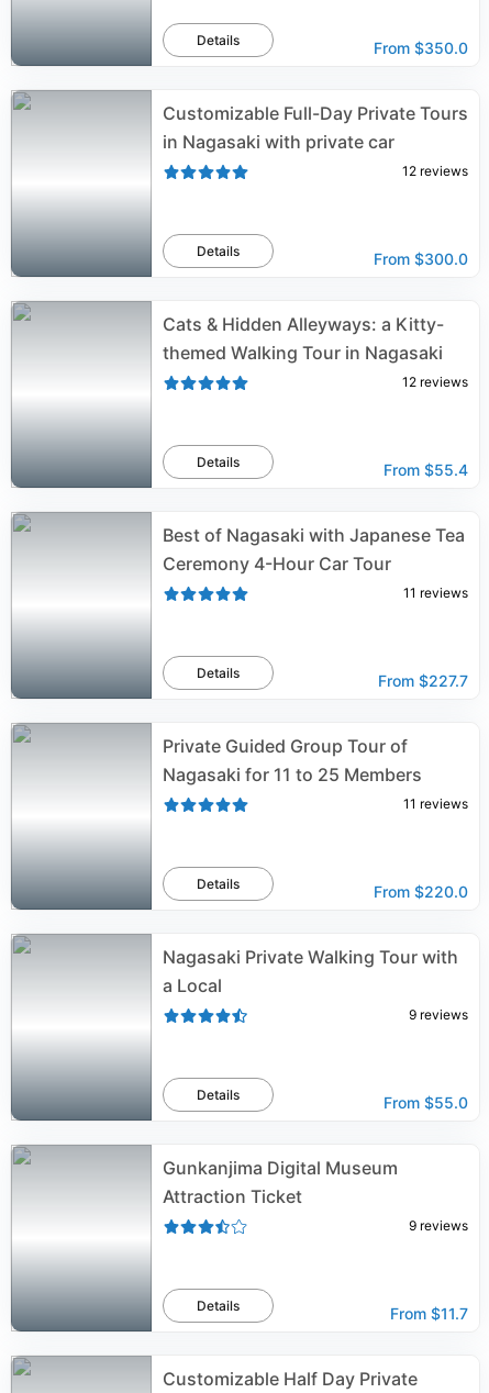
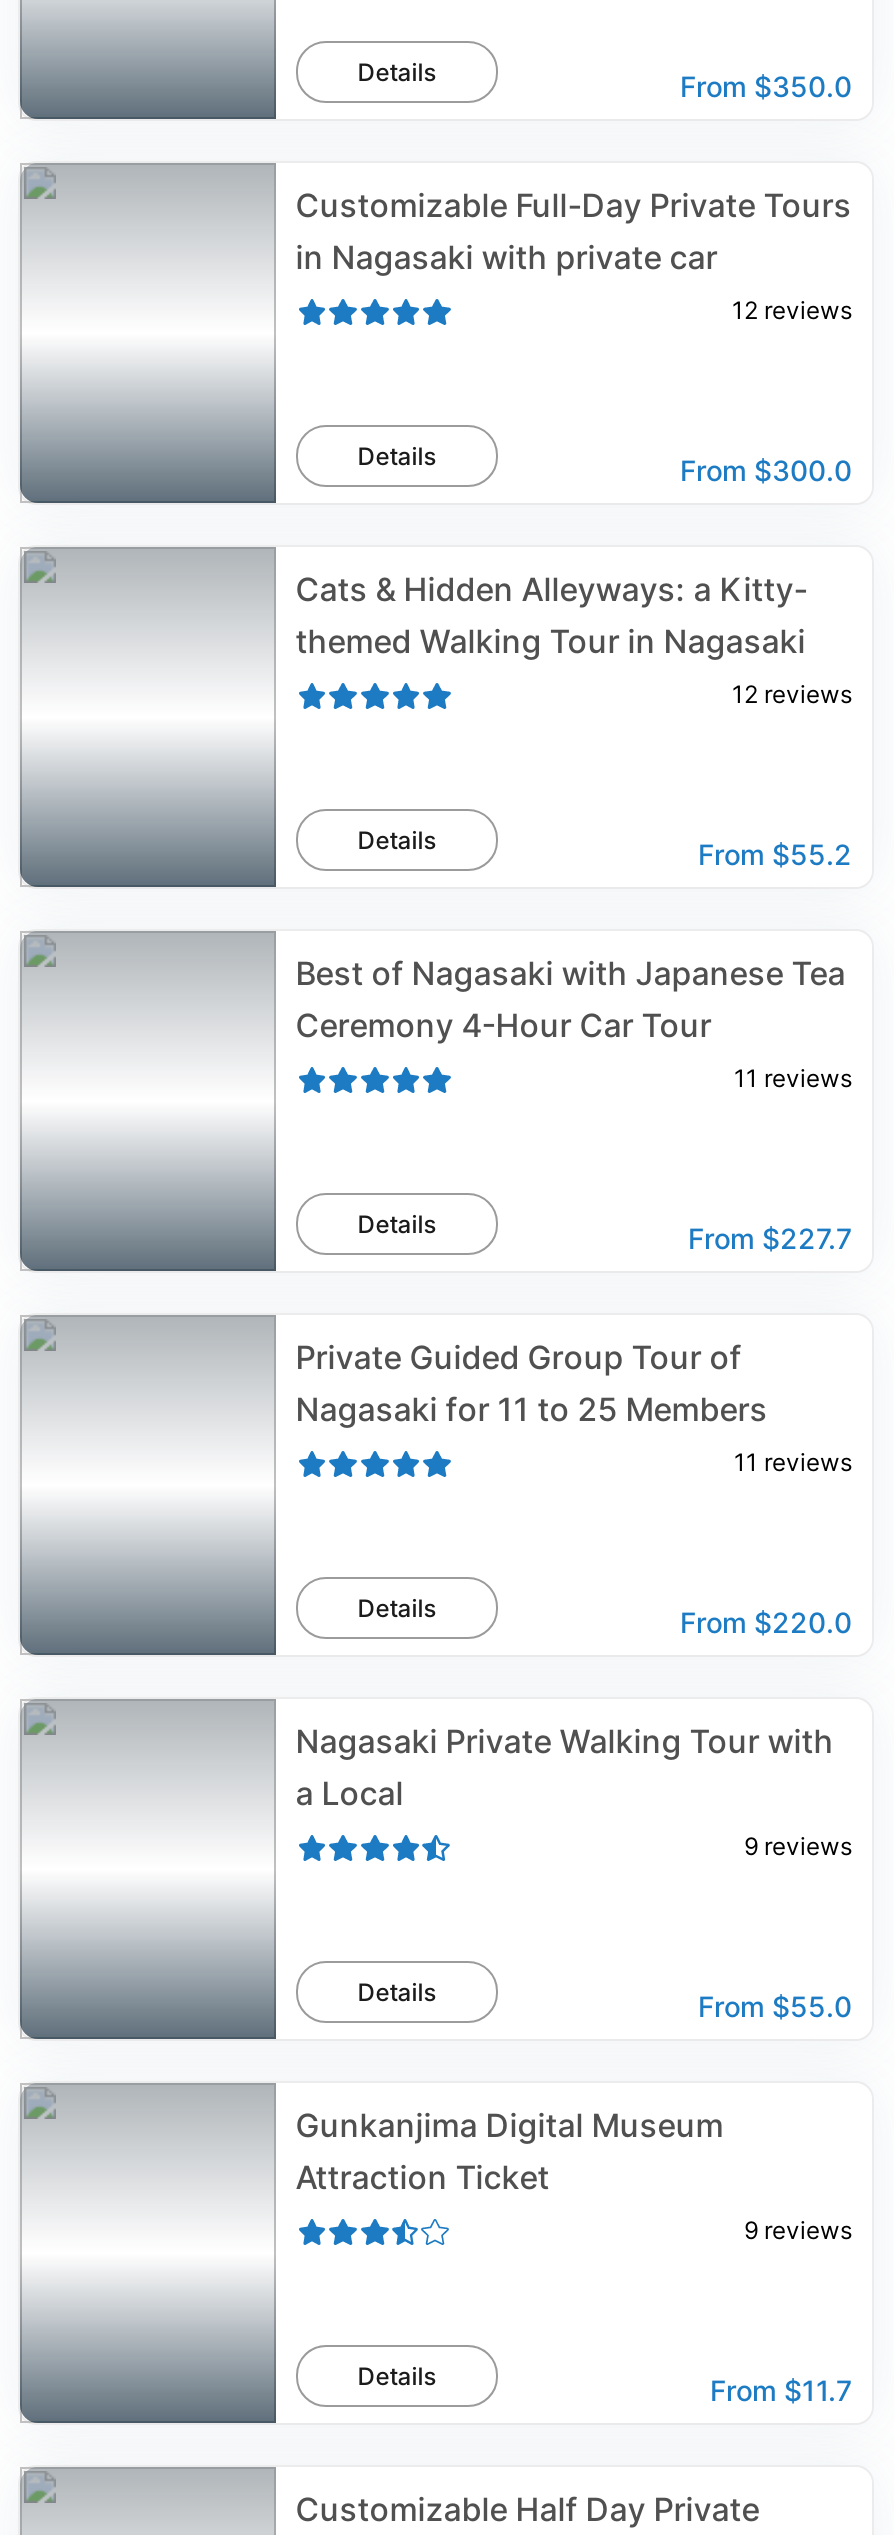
- From $55.4
+ From $55.2
